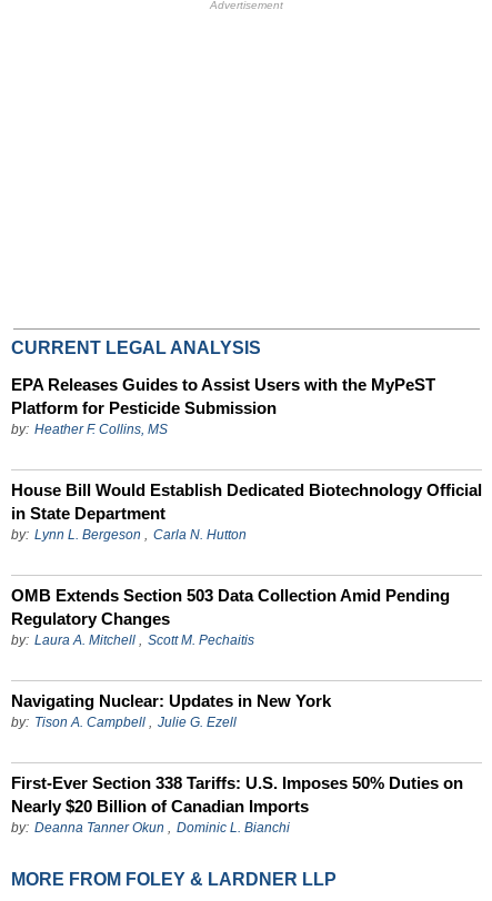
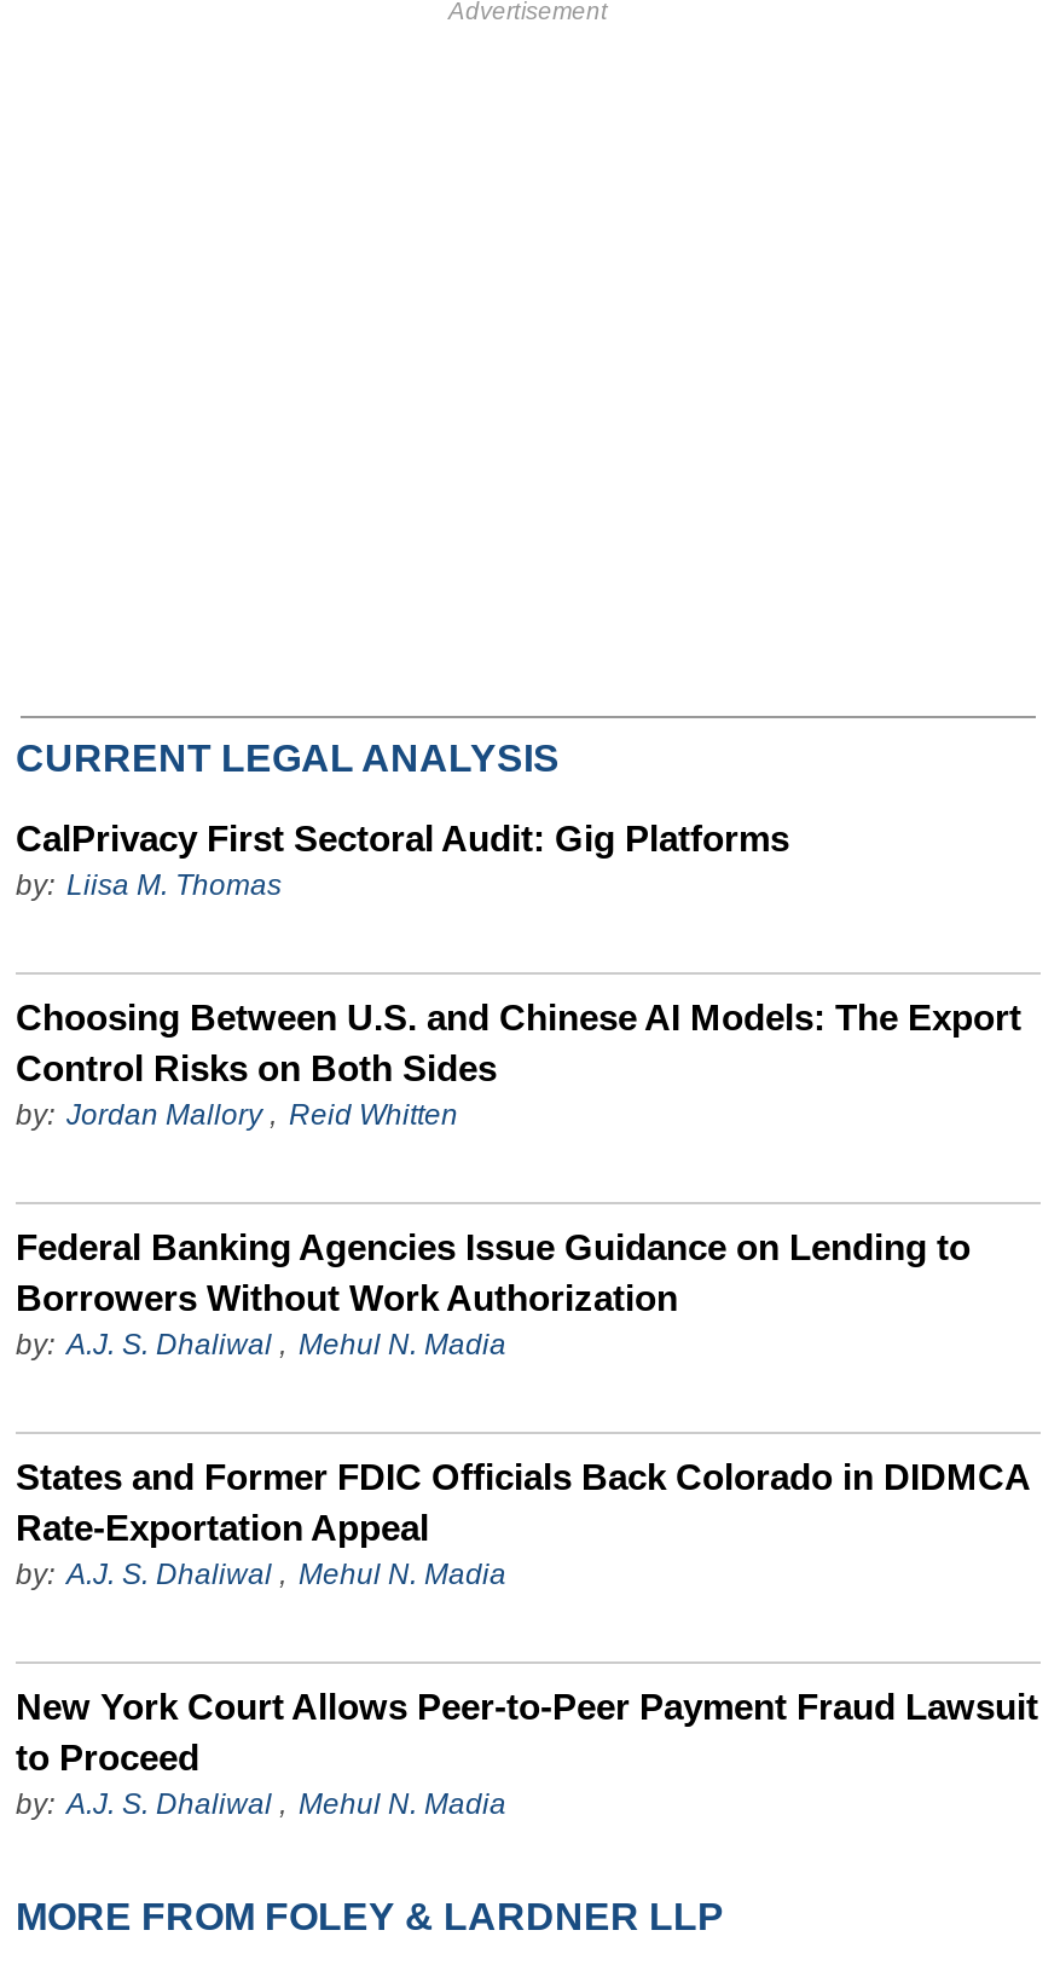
- EPA Releases Guides to Assist Users with the MyPeST
- Platform for Pesticide Submission
- by: Heather F. Collins, MS
+ CalPrivacy First Sectoral Audit: Gig Platforms
+ by: Liisa M. Thomas

- House Bill Would Establish Dedicated Biotechnology Official
- in State Department
- by: Lynn L. Bergeson, Carla N. Hutton
+ Choosing Between U.S. and Chinese AI Models: The Export
+ Control Risks on Both Sides
+ by: Jordan Mallory, Reid Whitten

- OMB Extends Section 503 Data Collection Amid Pending
- Regulatory Changes
- by: Laura A. Mitchell, Scott M. Pechaitis
+ Federal Banking Agencies Issue Guidance on Lending to
+ Borrowers Without Work Authorization
+ by: A.J. S. Dhaliwal, Mehul N. Madia

- Navigating Nuclear: Updates in New York
- by: Tison A. Campbell, Julie G. Ezell
+ States and Former FDIC Officials Back Colorado in DIDMCA
+ Rate-Exportation Appeal
+ by: A.J. S. Dhaliwal, Mehul N. Madia

- First-Ever Section 338 Tariffs: U.S. Imposes 50% Duties on
- Nearly $20 Billion of Canadian Imports
- by: Deanna Tanner Okun, Dominic L. Bianchi
+ New York Court Allows Peer-to-Peer Payment Fraud Lawsuit
+ to Proceed
+ by: A.J. S. Dhaliwal, Mehul N. Madia
